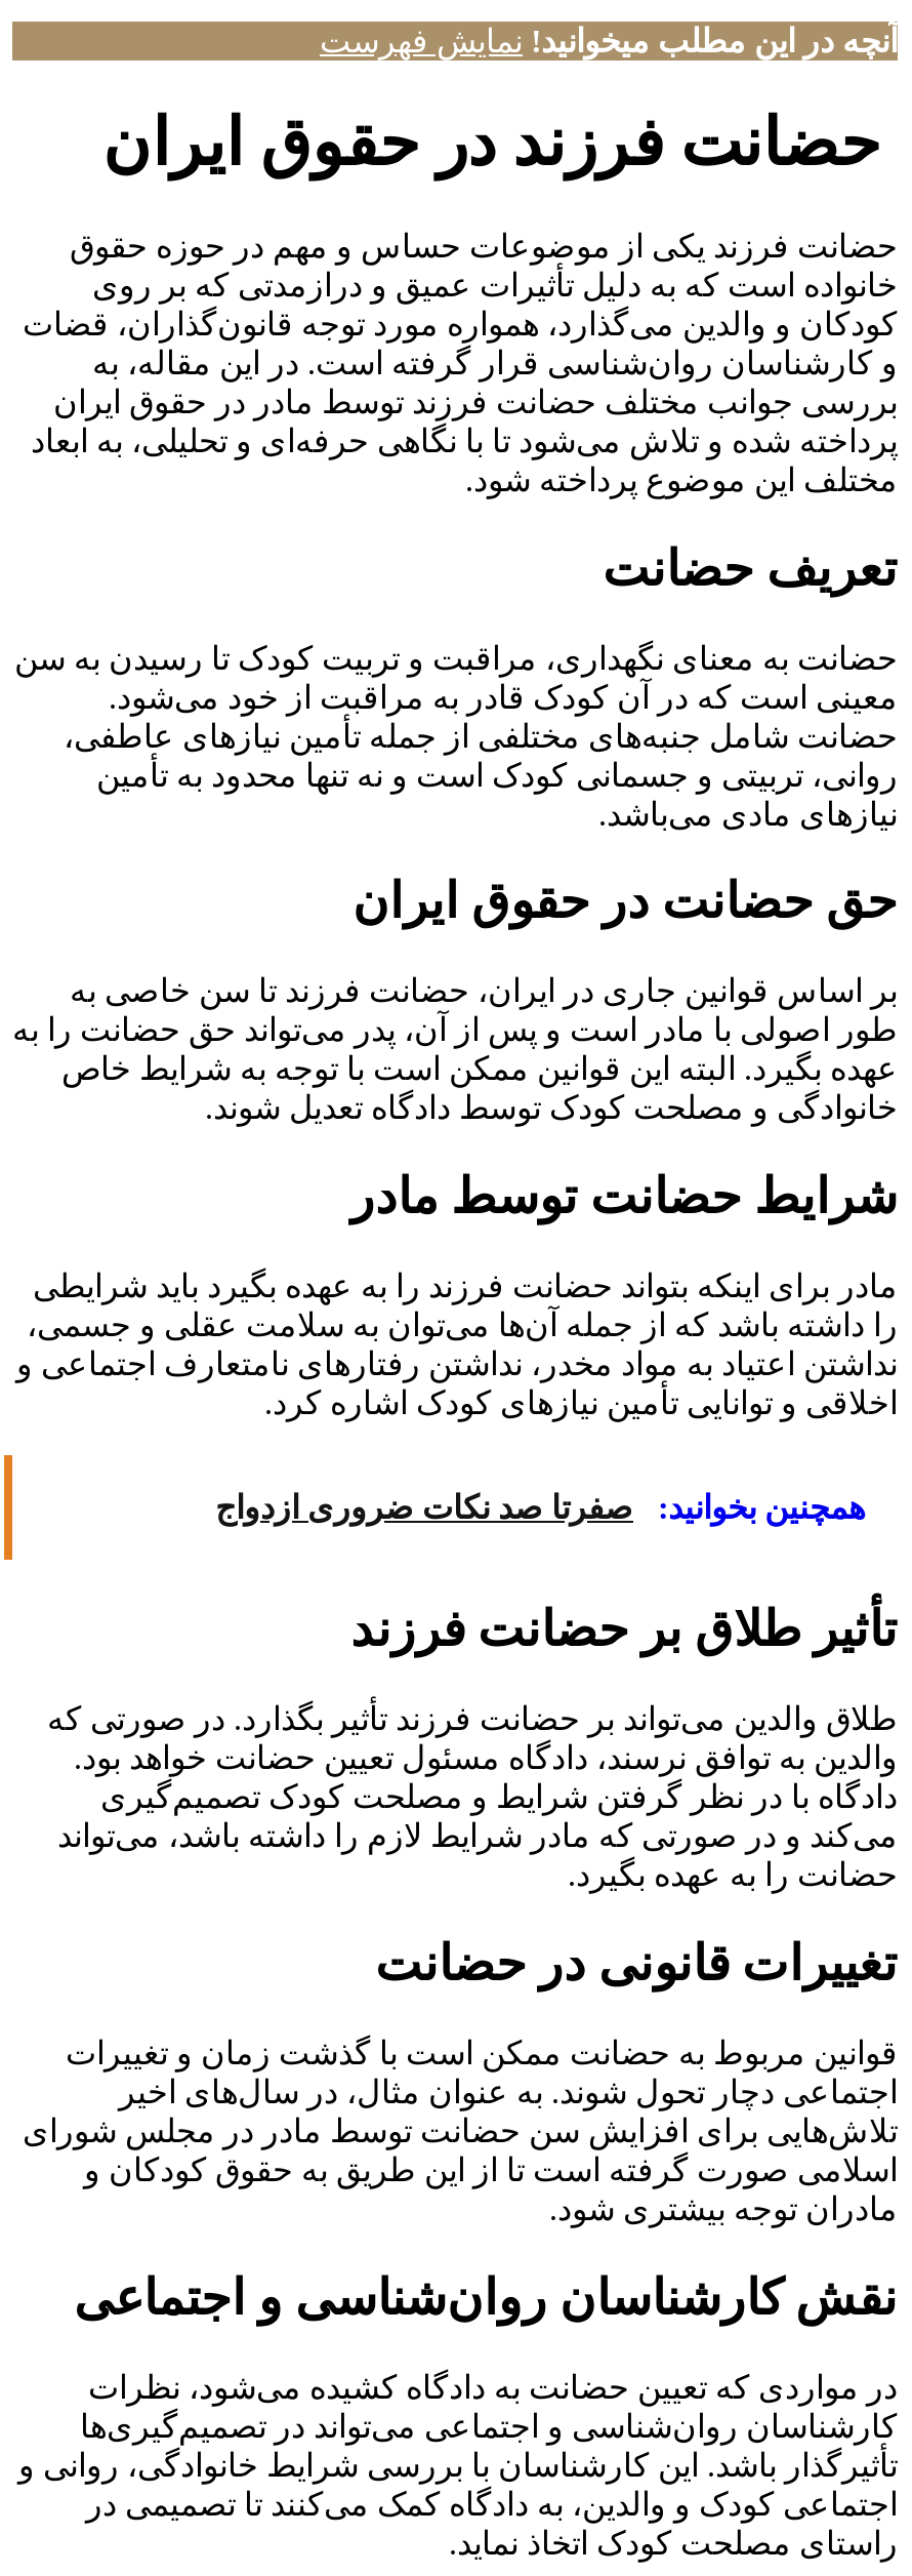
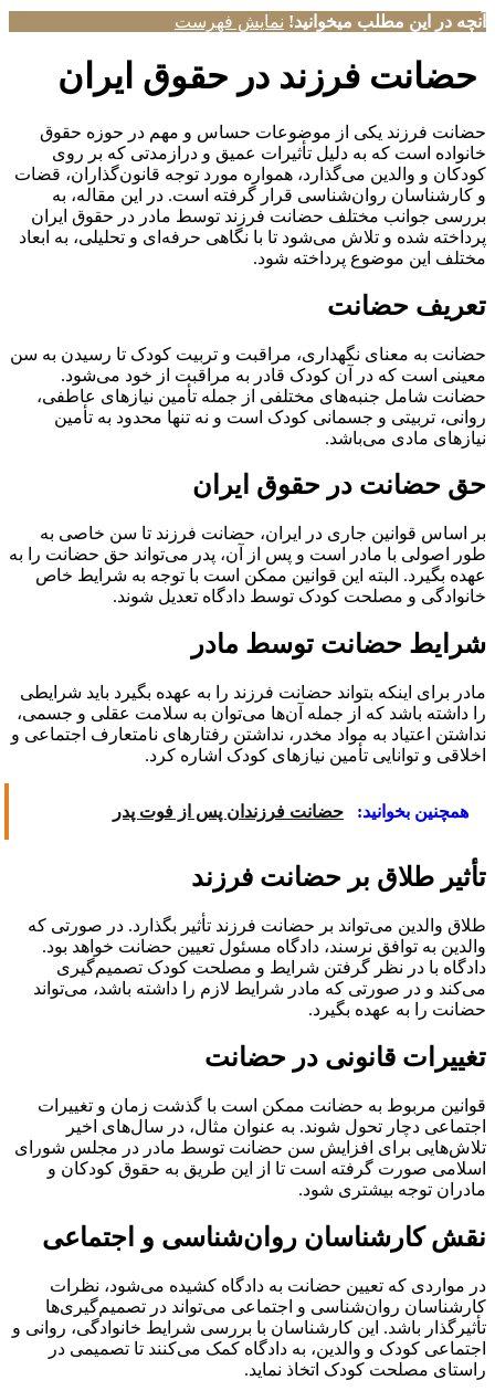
- همچنین بخوانید: صفرتا صد نکات ضروری ازدواج
+ همچنین بخوانید: حضانت فرزندان پس از فوت پدر
